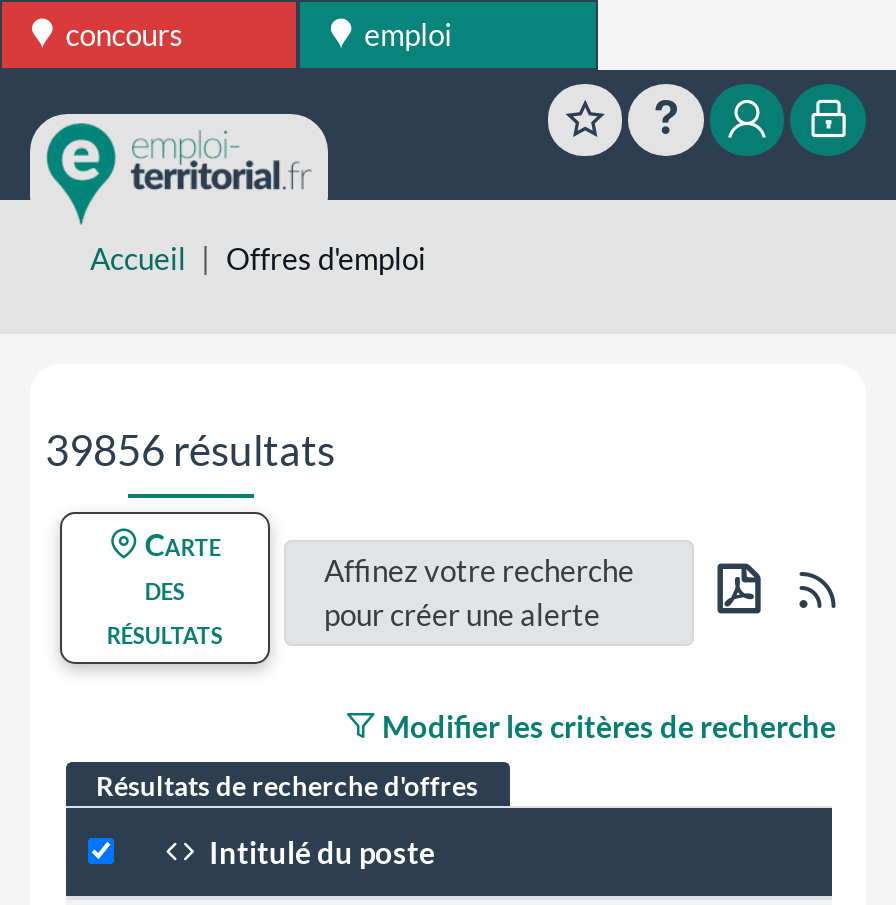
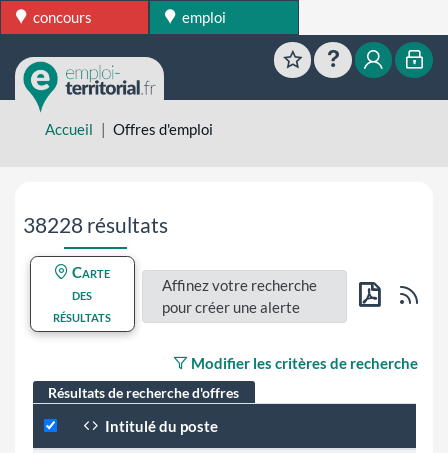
- 39856 résultats
+ 38228 résultats
